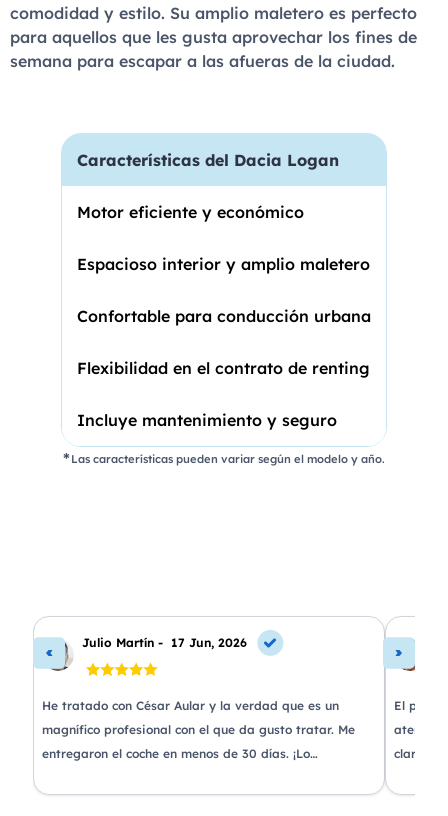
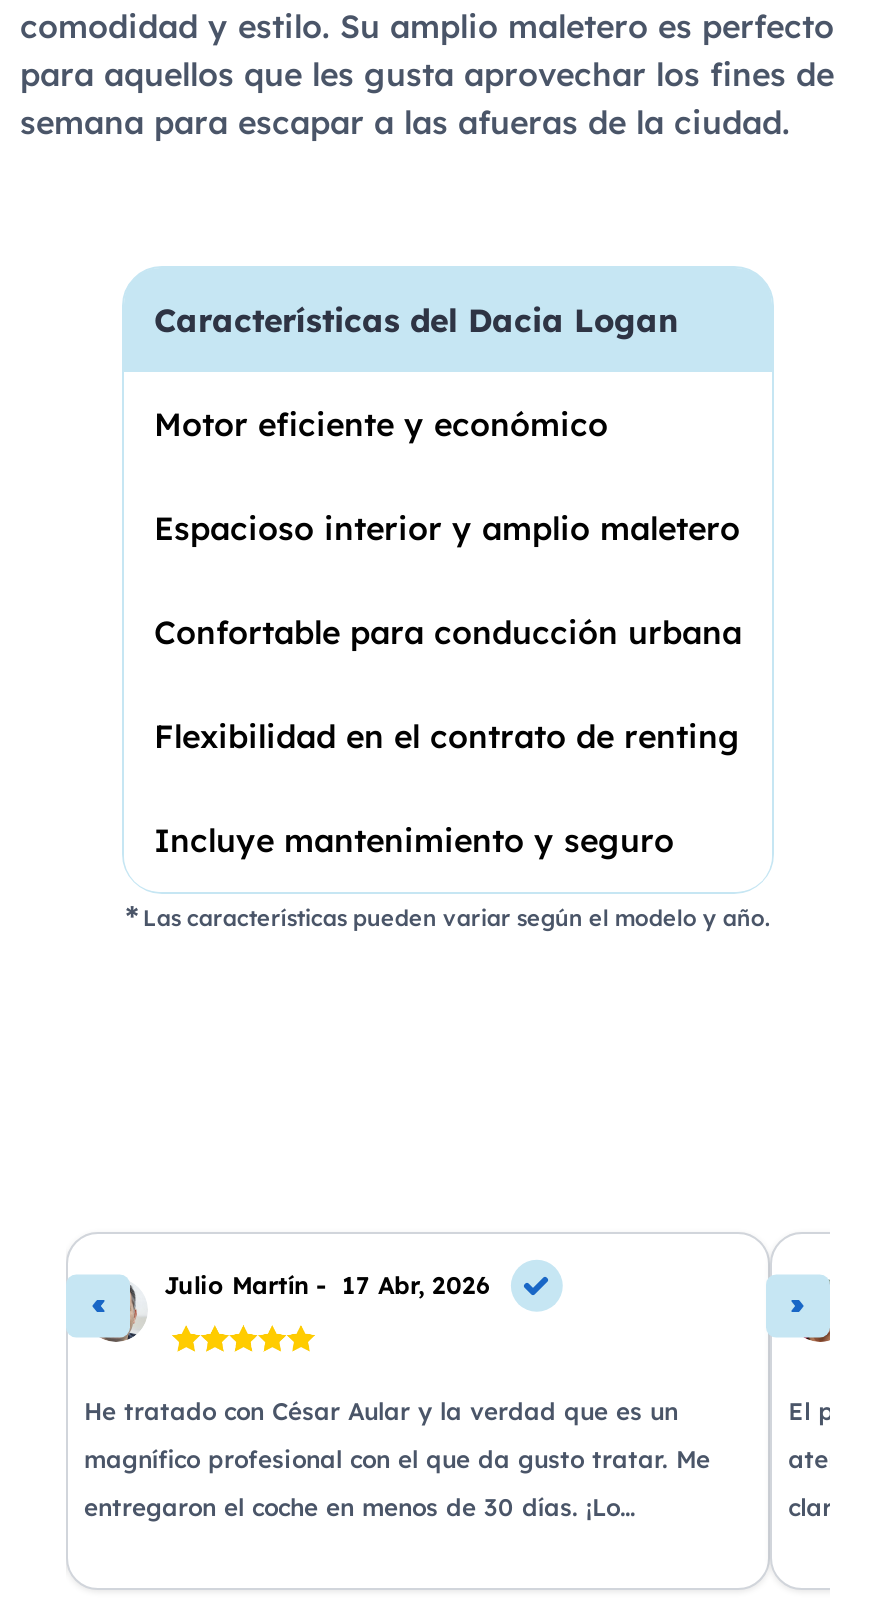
- Julio Martín - 17 Jun, 2026
+ Julio Martín - 17 Abr, 2026
